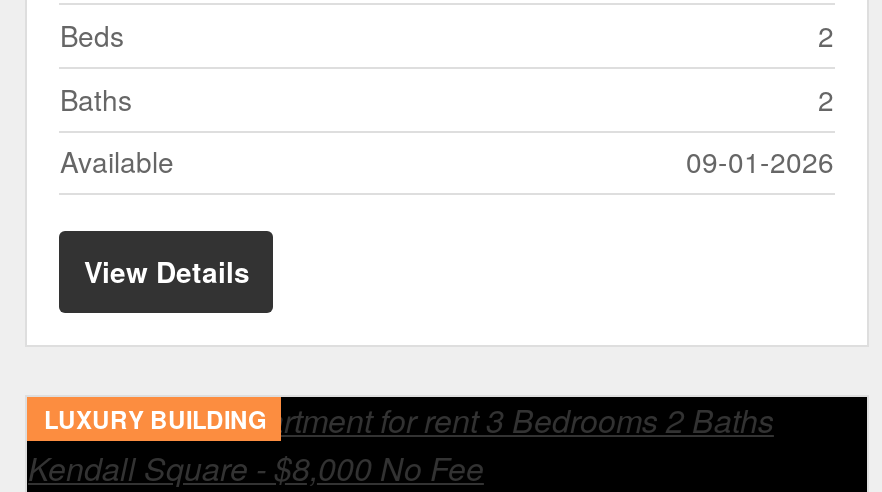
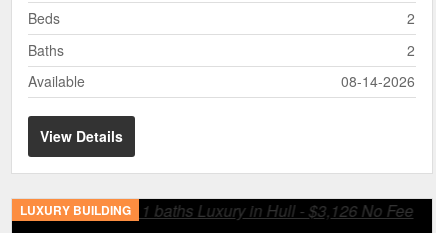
- 09-01-2026
+ 08-14-2026
